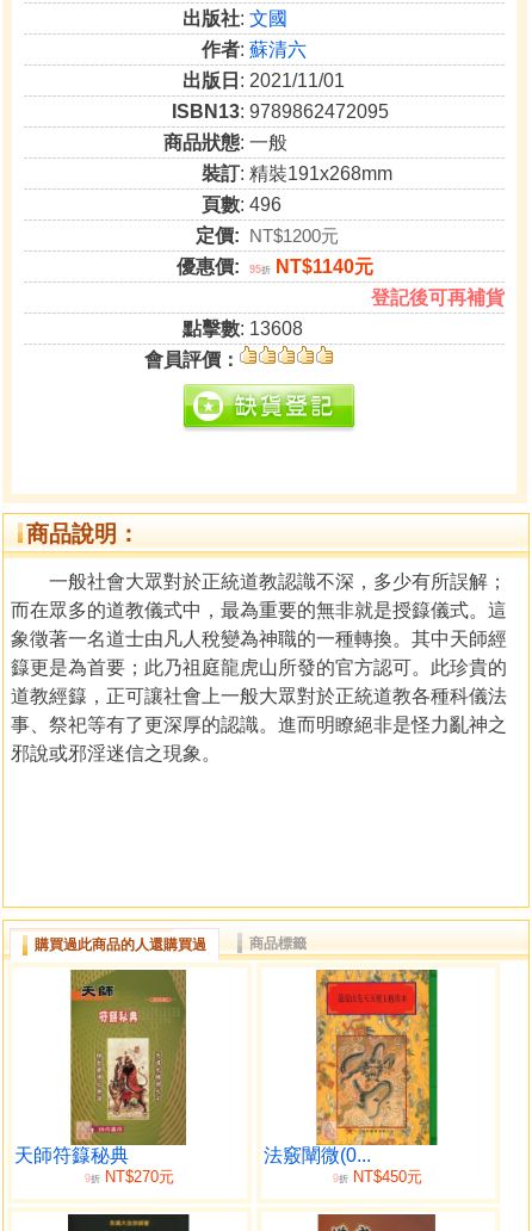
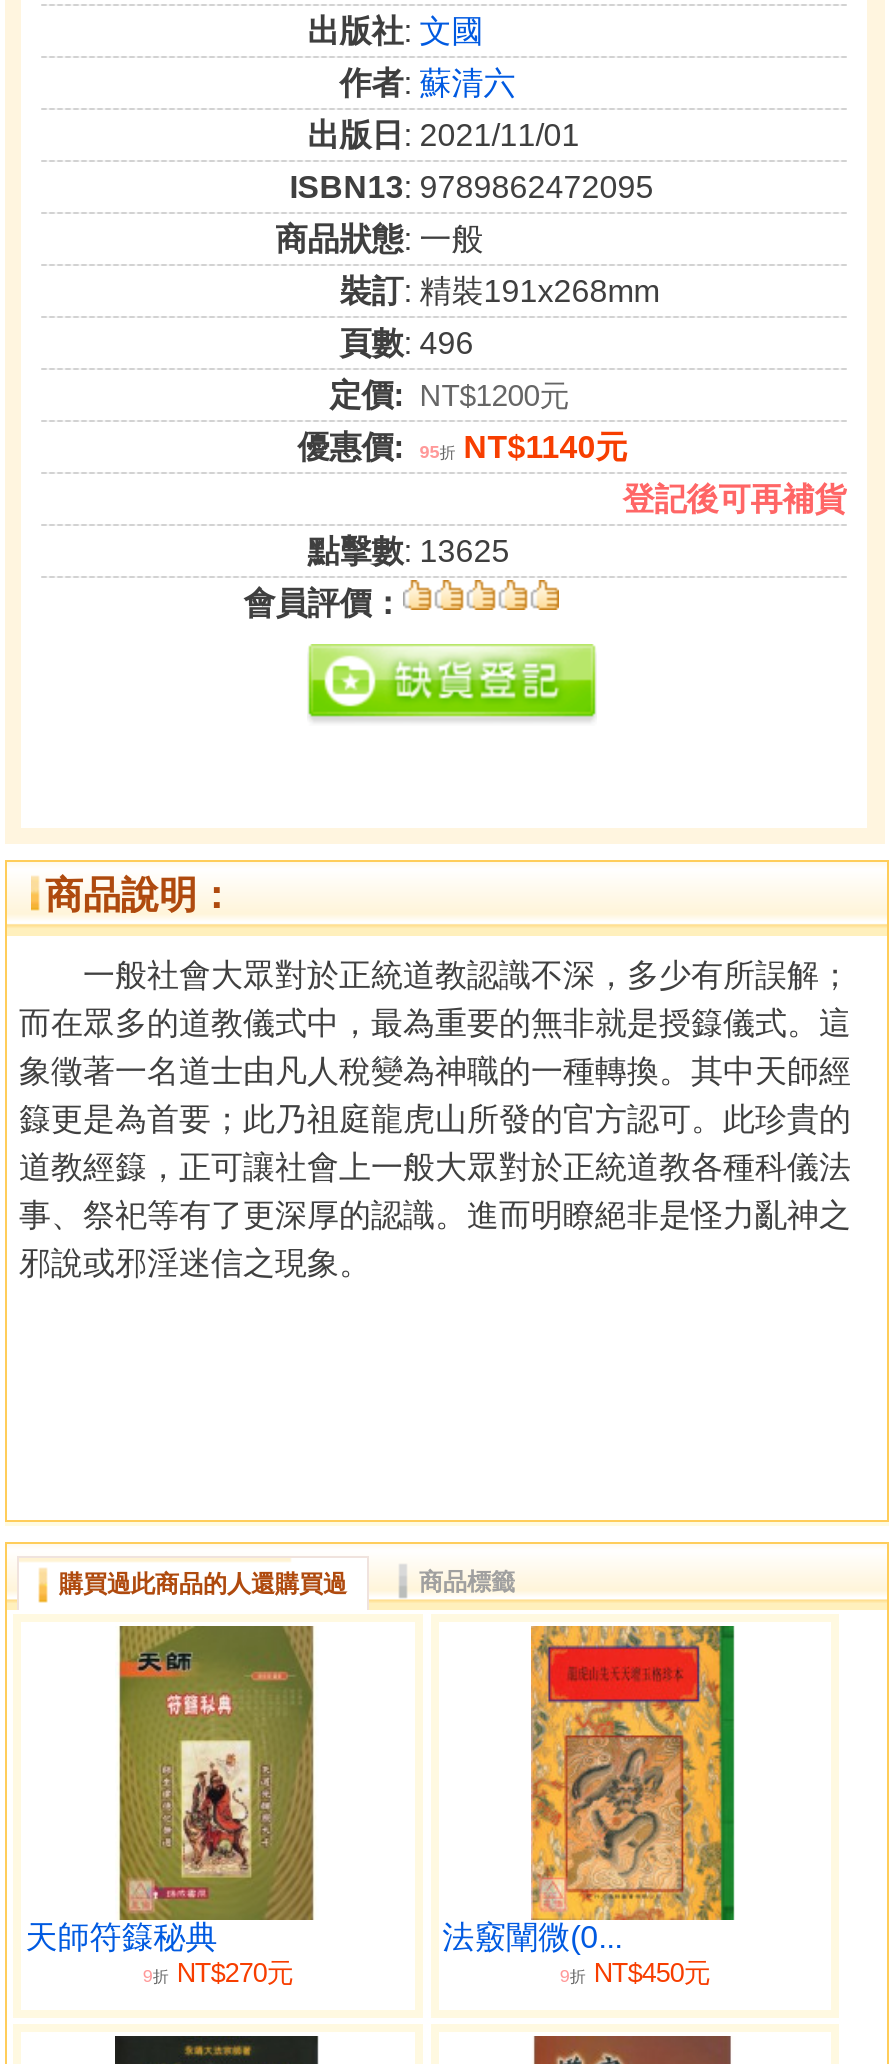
- 點擊數: 13608
+ 點擊數: 13625
